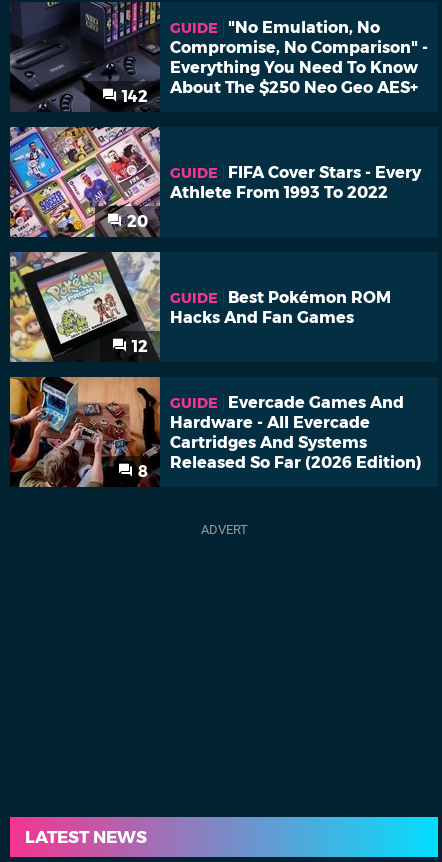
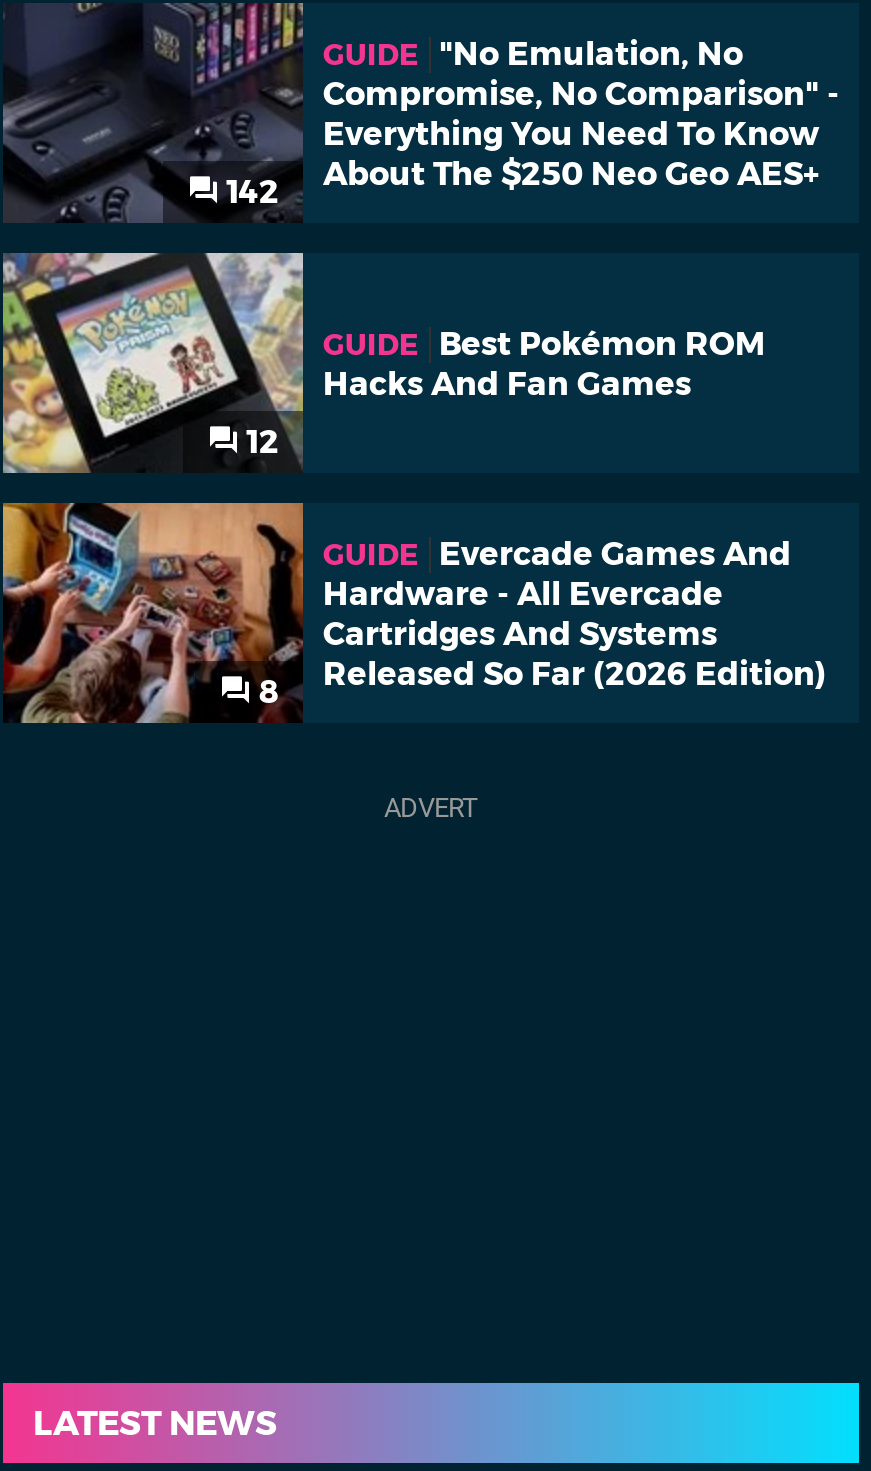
- [image]
- 20

- GUIDE FIFA Cover Stars - Every
- Athlete From 1993 To 2022
